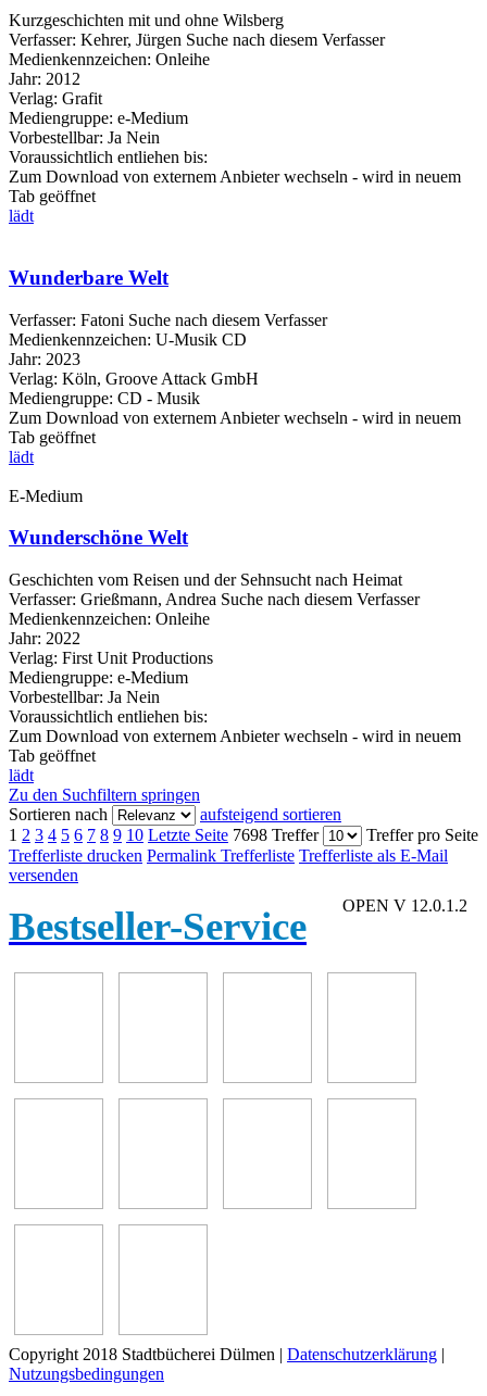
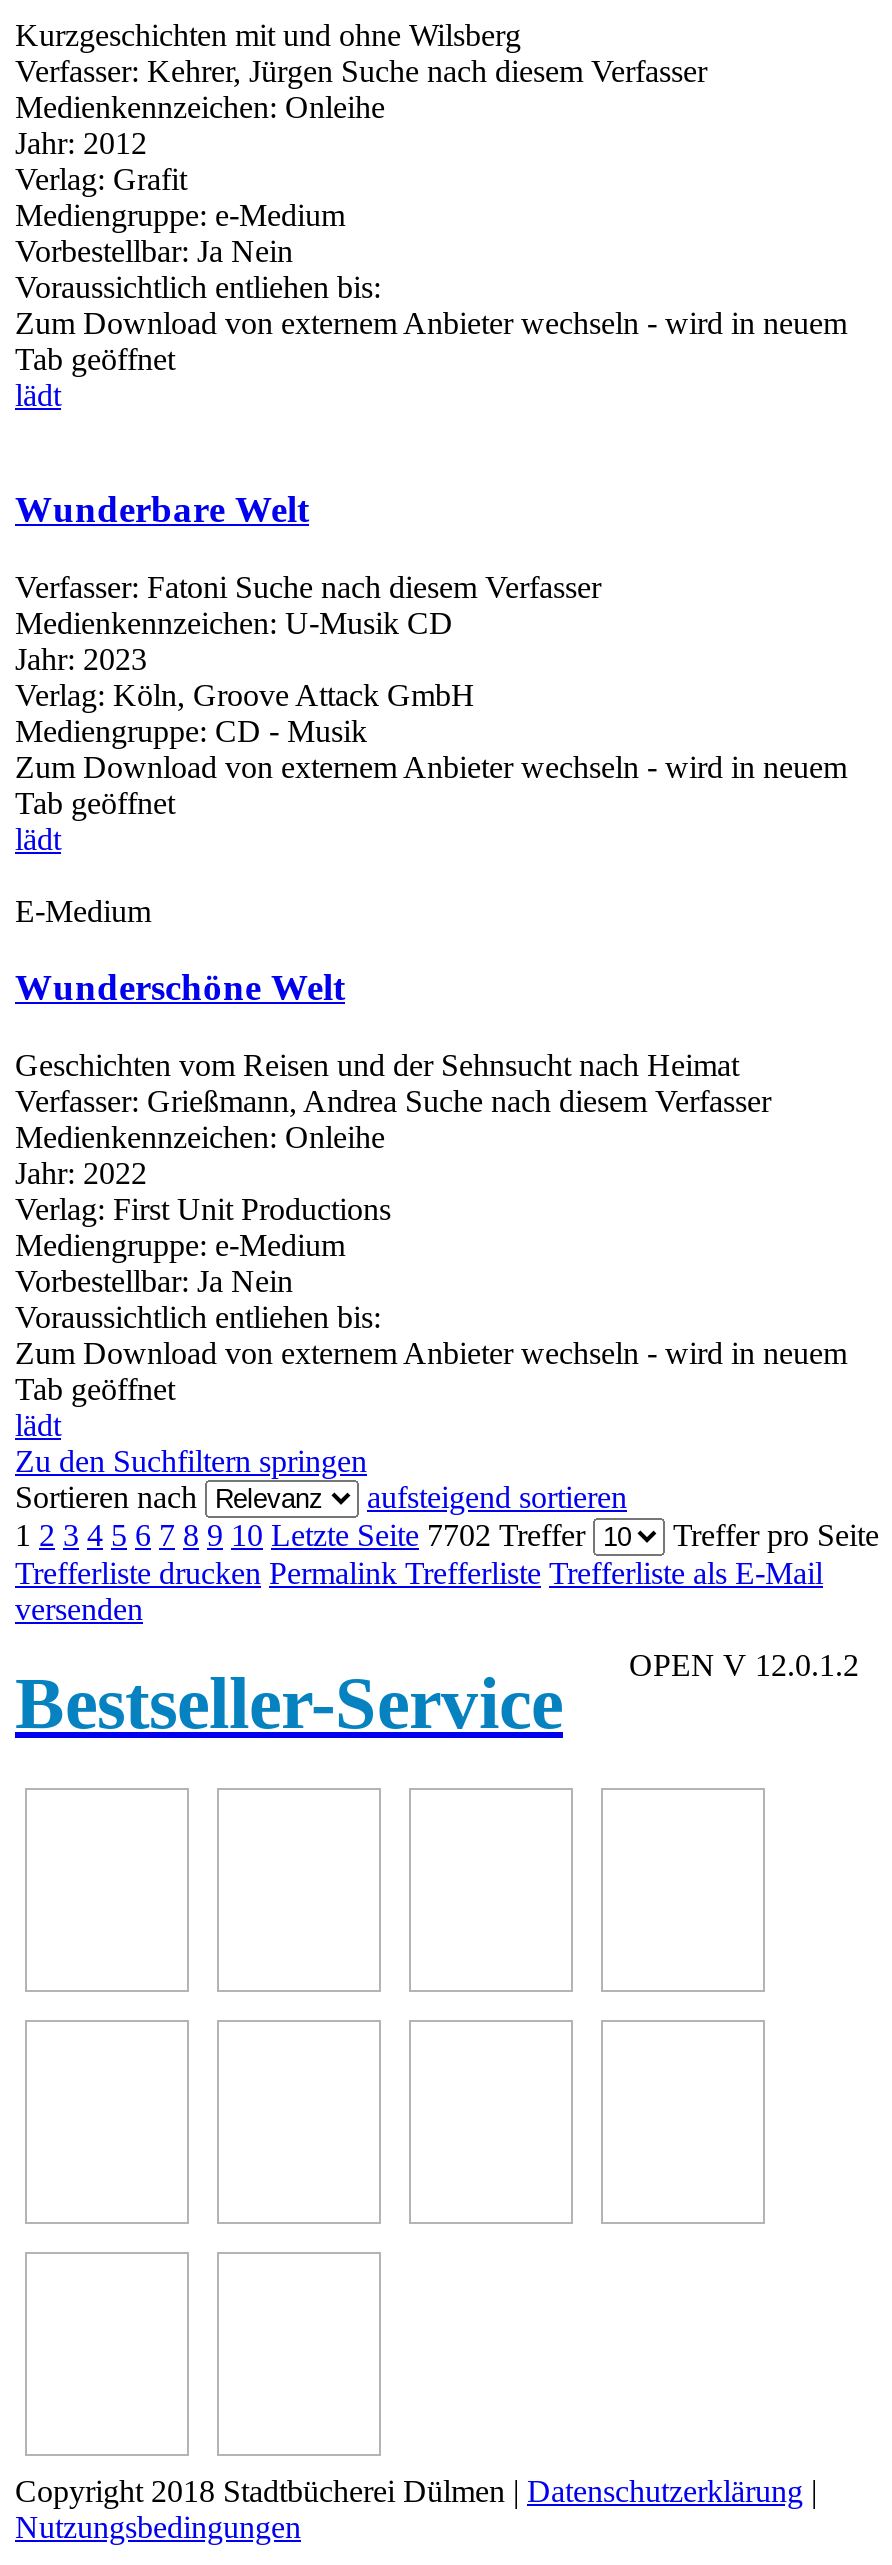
- 1 2 3 4 5 6 7 8 9 10 Letzte Seite 7698 Treffer
+ 1 2 3 4 5 6 7 8 9 10 Letzte Seite 7702 Treffer
